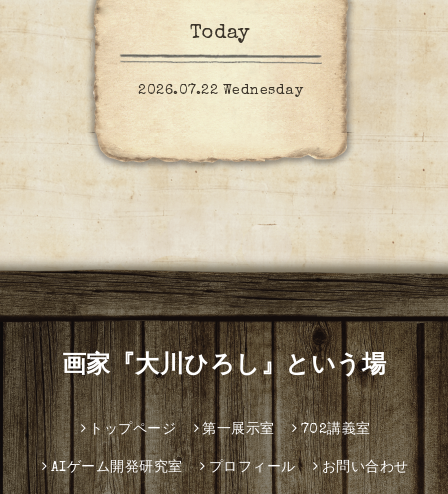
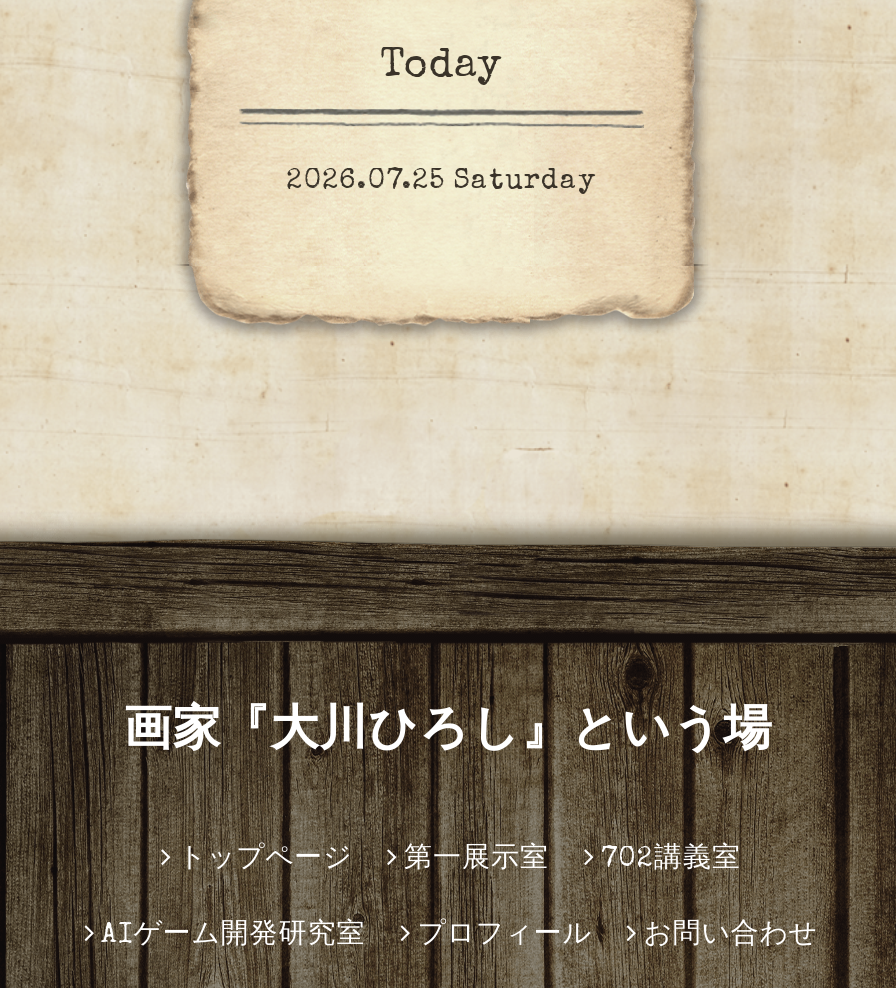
- 2026.07.22 Wednesday
+ 2026.07.25 Saturday
